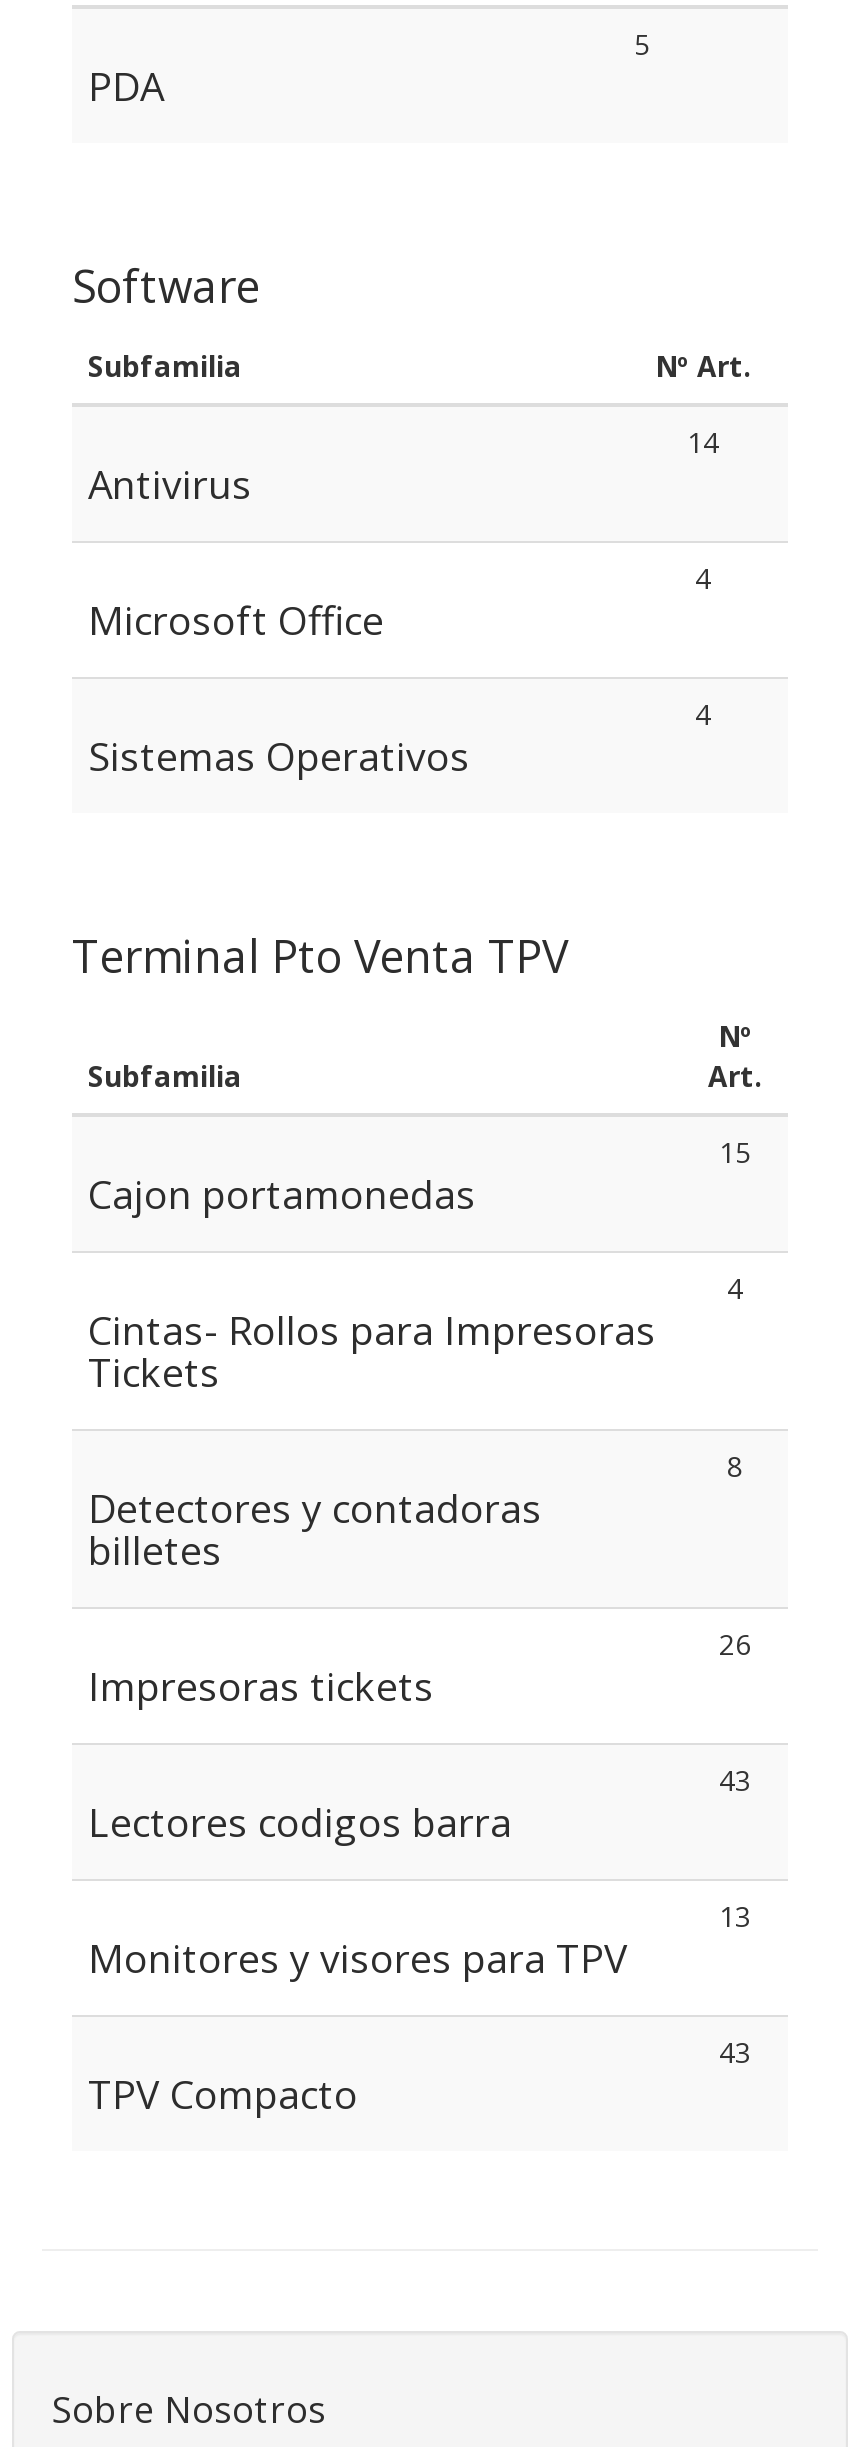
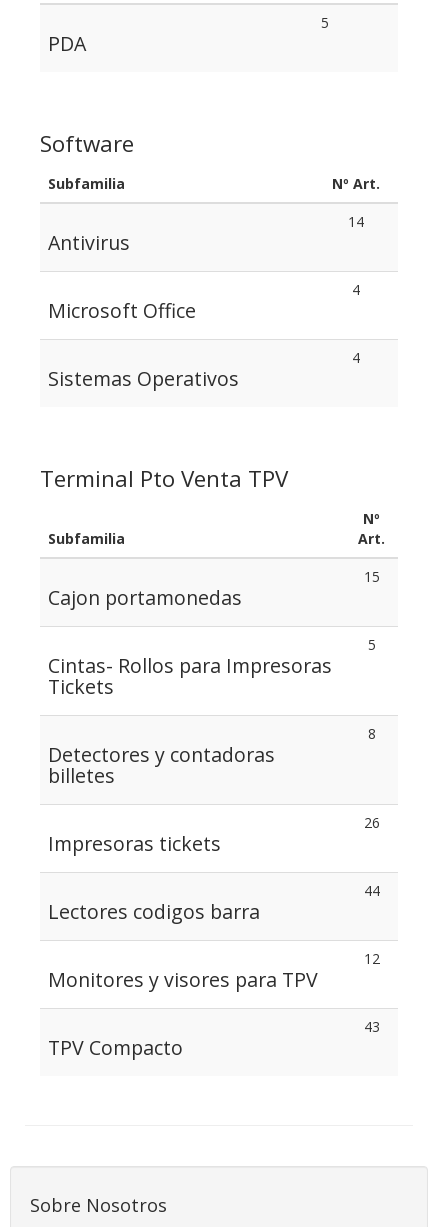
- 4
+ 5

- 43
+ 44

- 13
+ 12
